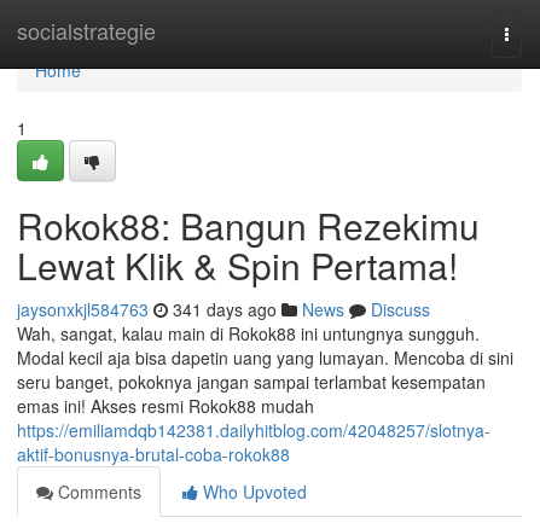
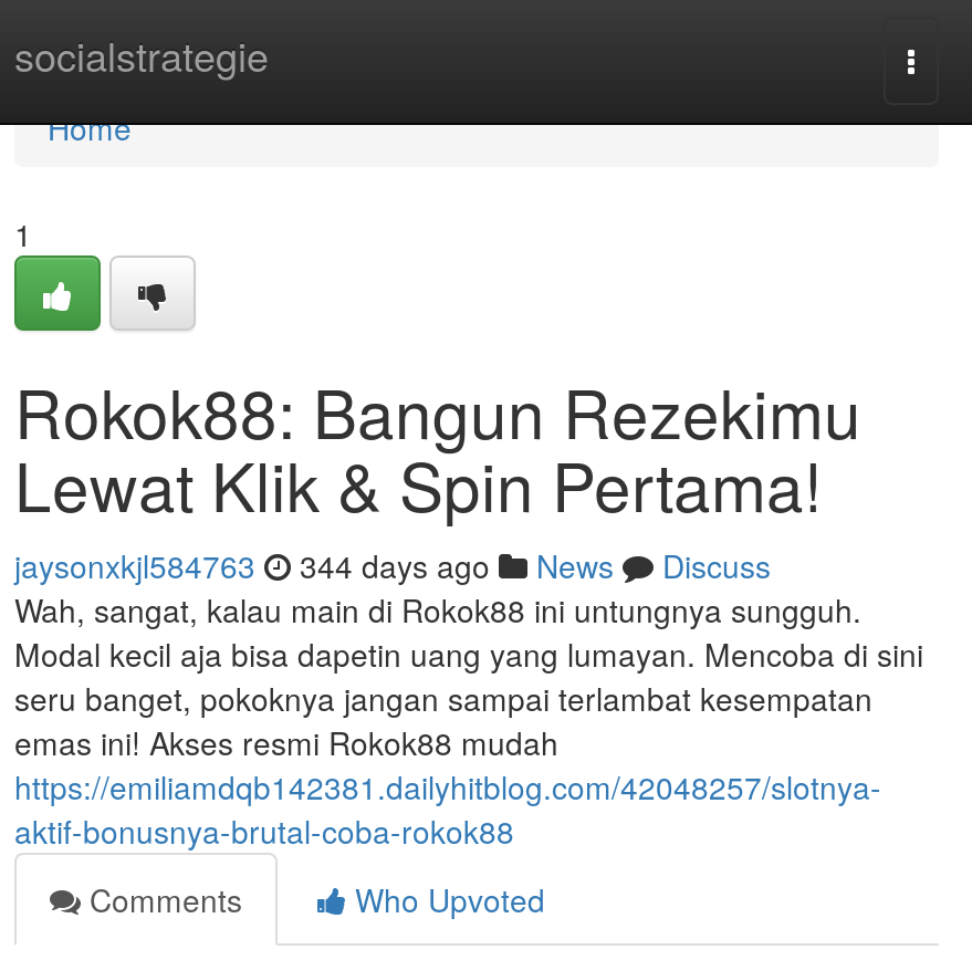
- jaysonxkjl584763 341 days ago News Discuss
+ jaysonxkjl584763 344 days ago News Discuss
